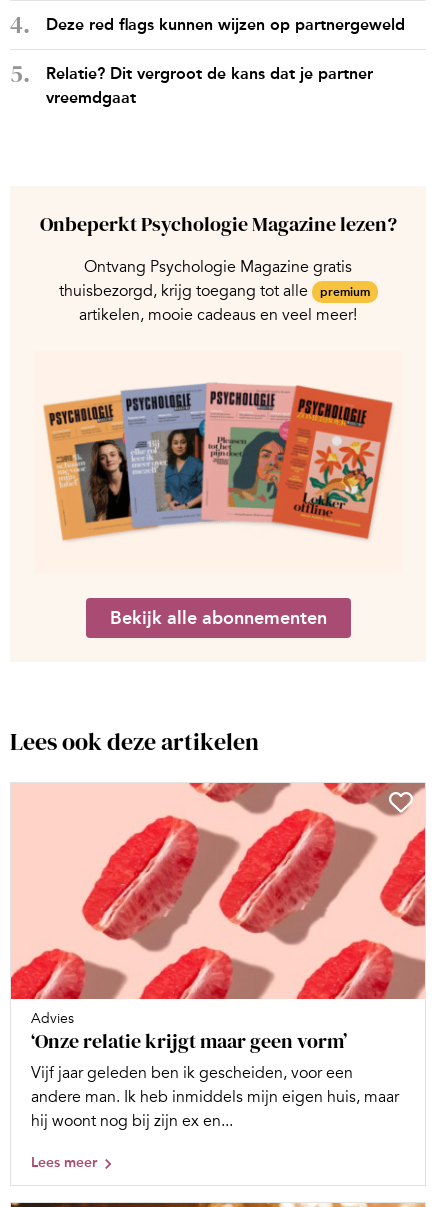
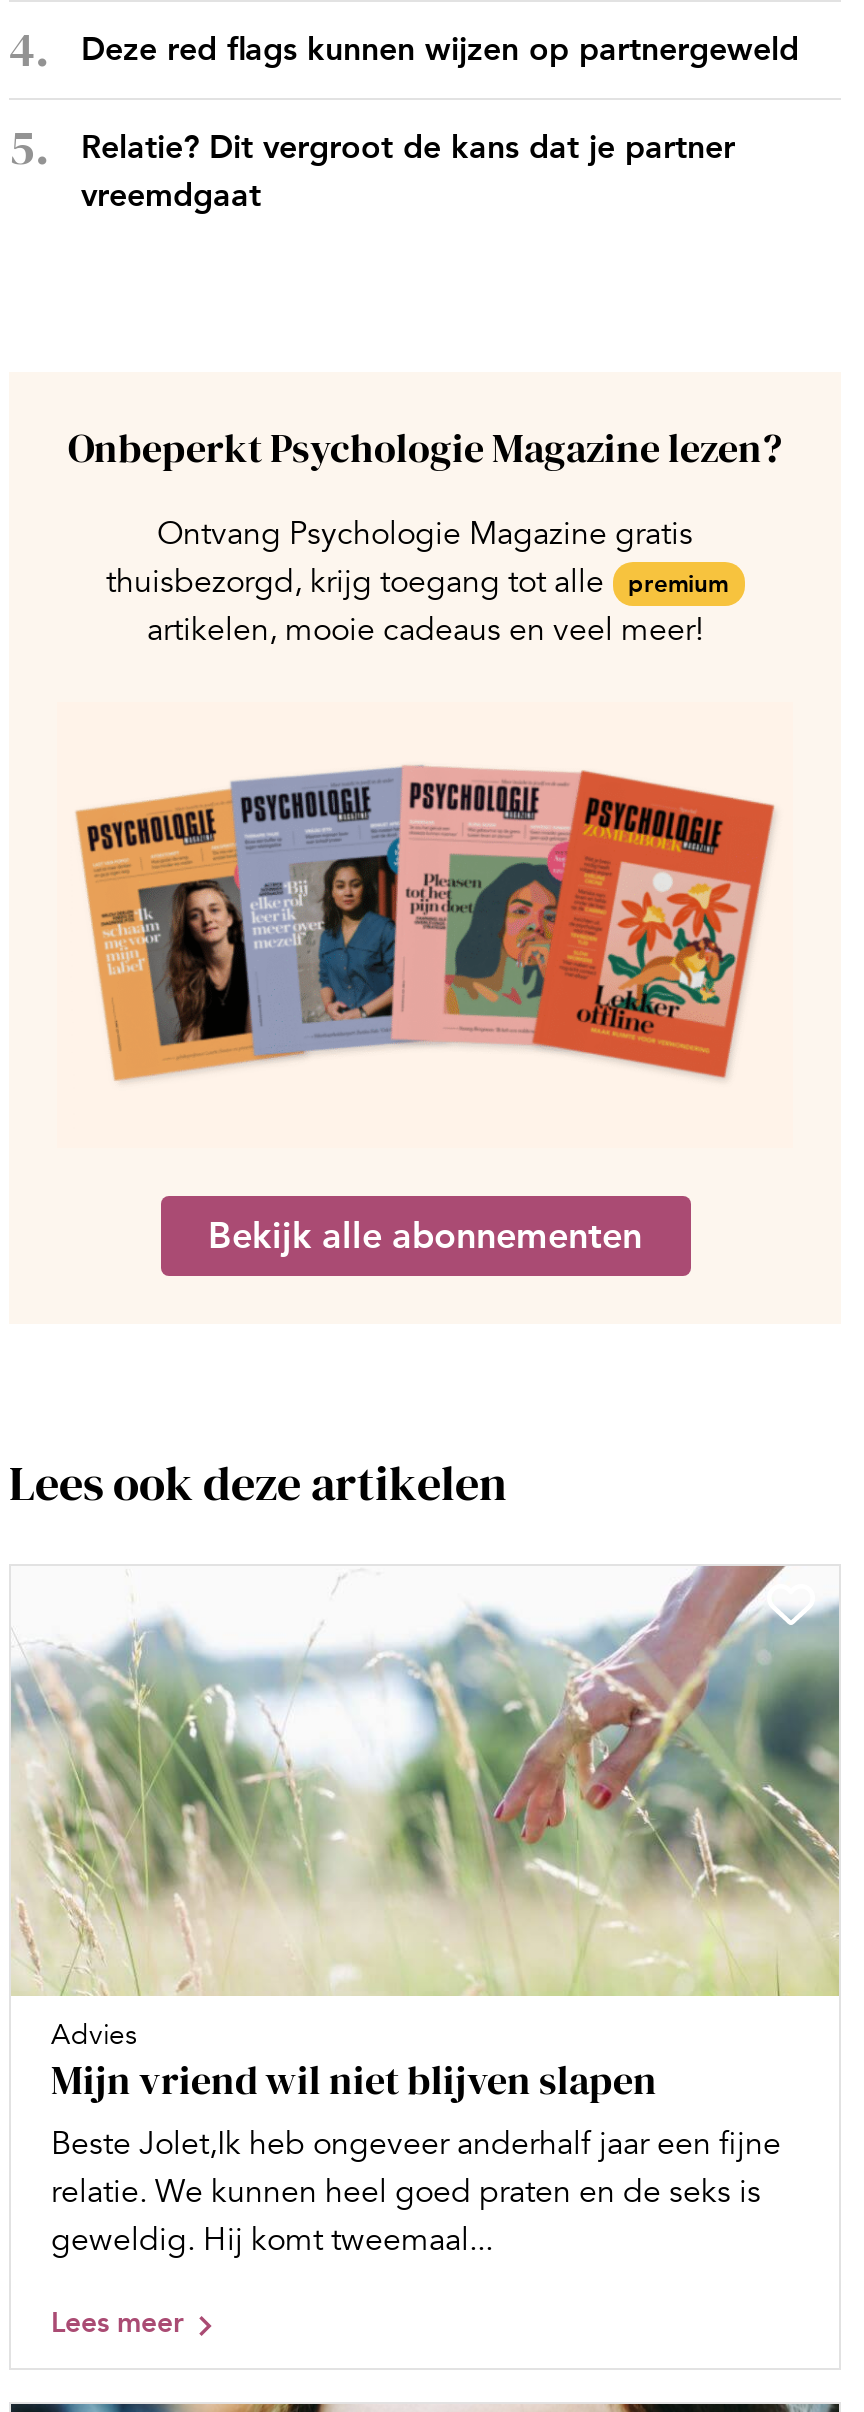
- [image]
- ‘Onze relatie krijgt maar geen vorm’
- Vijf jaar geleden ben ik gescheiden, voor een
- andere man. Ik heb inmiddels mijn eigen huis, maar
- hij woont nog bij zijn ex en...
+ [image]
+ Mijn vriend wil niet blijven slapen
+ Beste Jolet,Ik heb ongeveer anderhalf jaar een fijne
+ relatie. We kunnen heel goed praten en de seks is
+ geweldig. Hij komt tweemaal...
